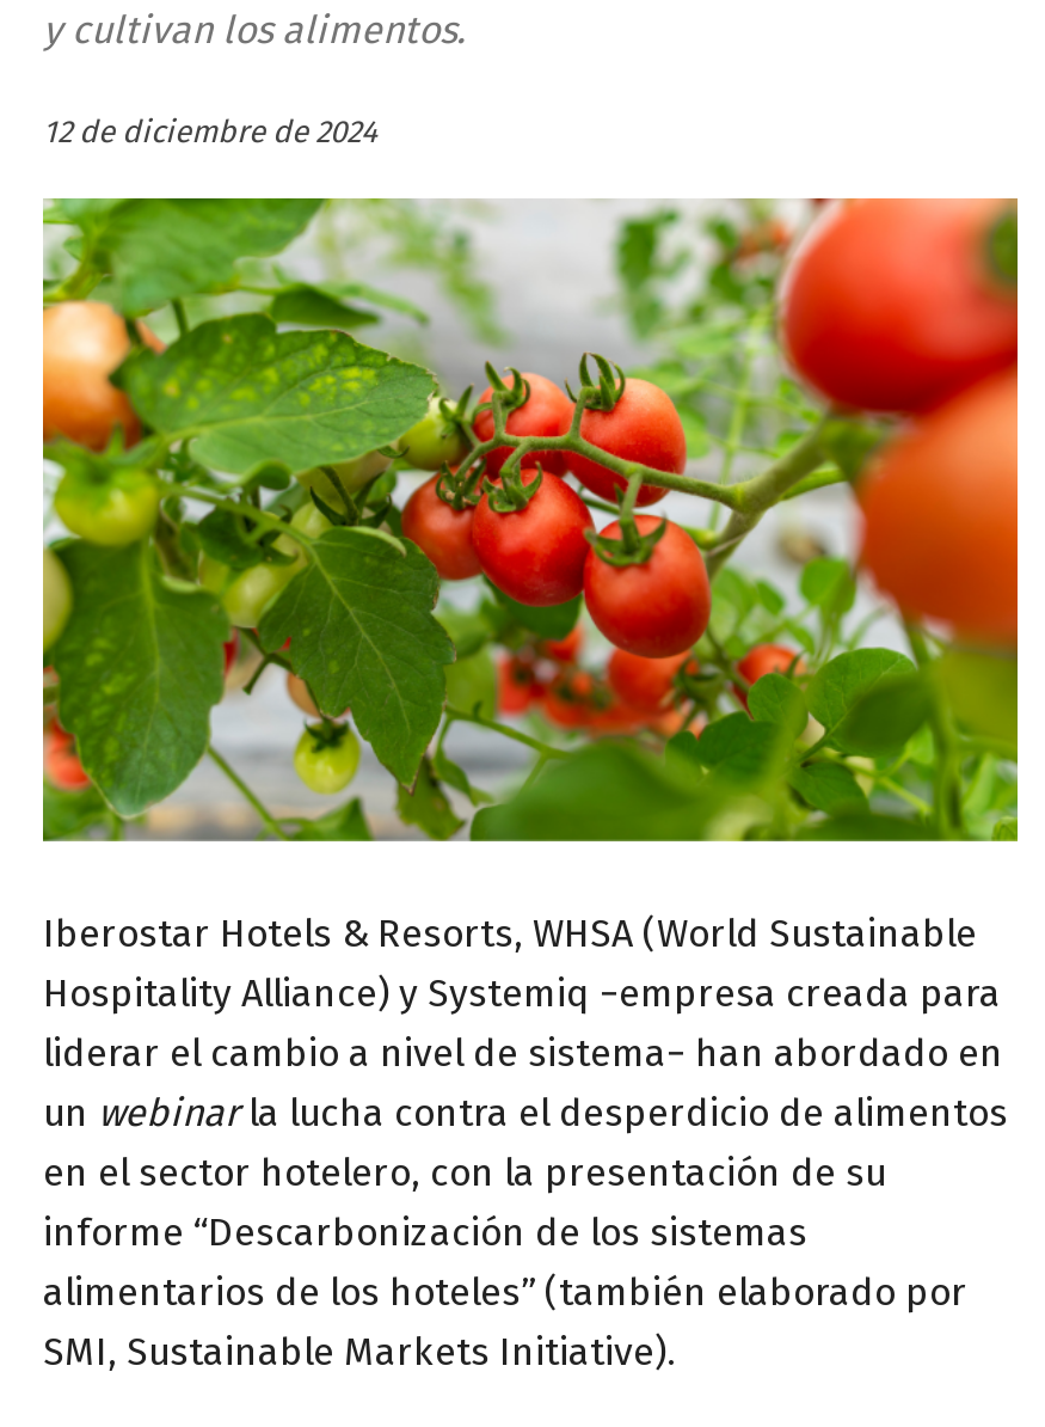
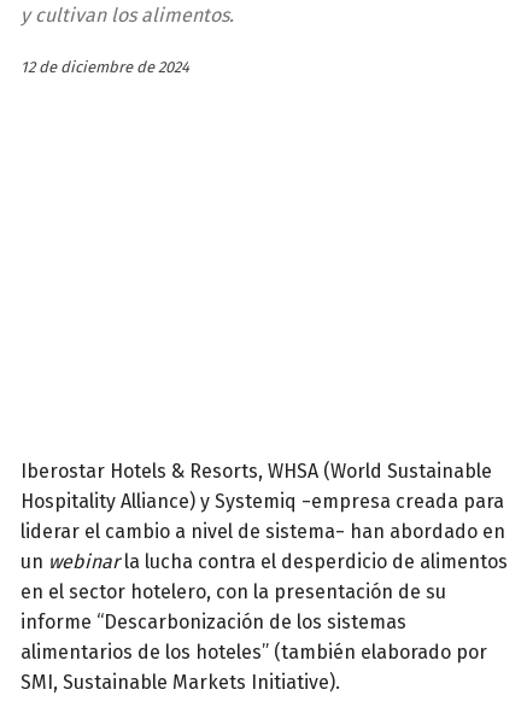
- [image]
